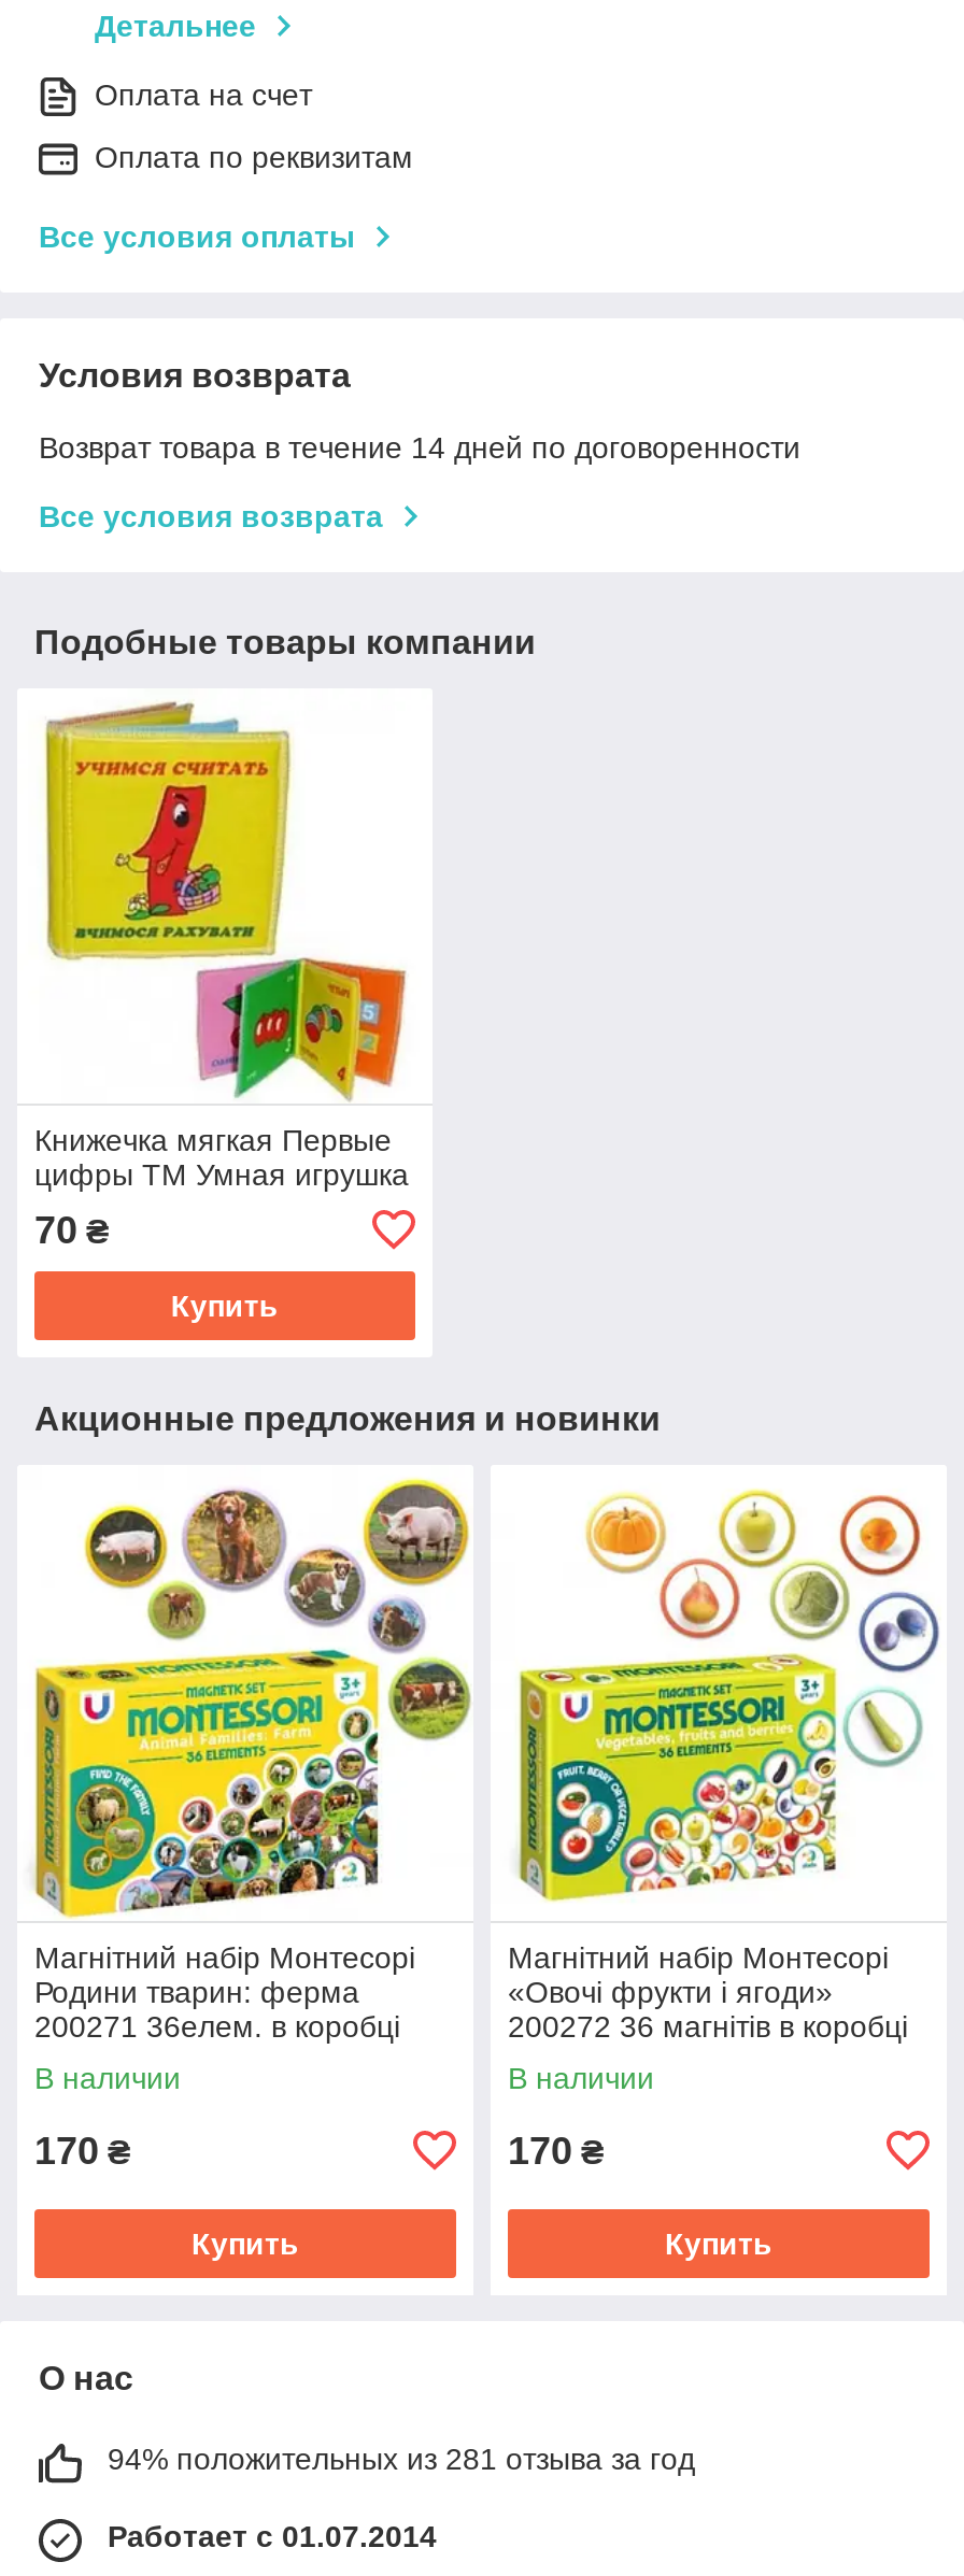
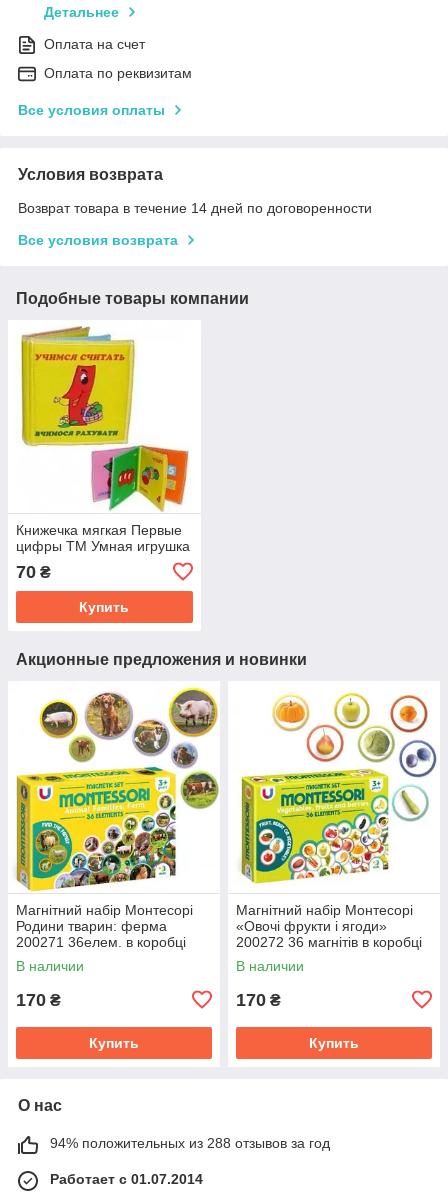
- 94% положительных из 281 отзыва за год
+ 94% положительных из 288 отзывов за год
